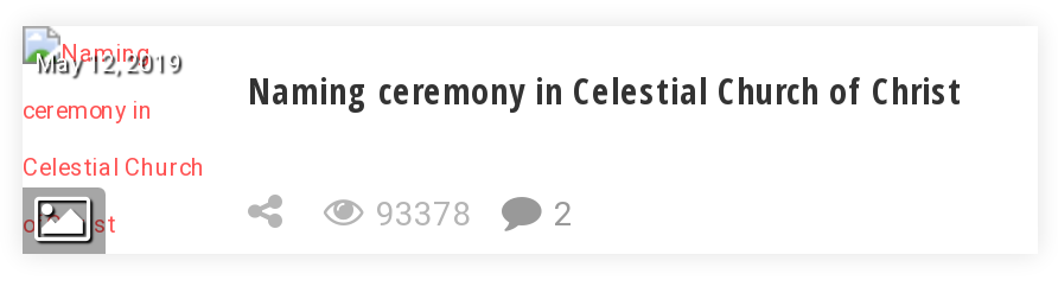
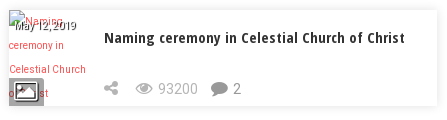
- 93378
+ 93200
